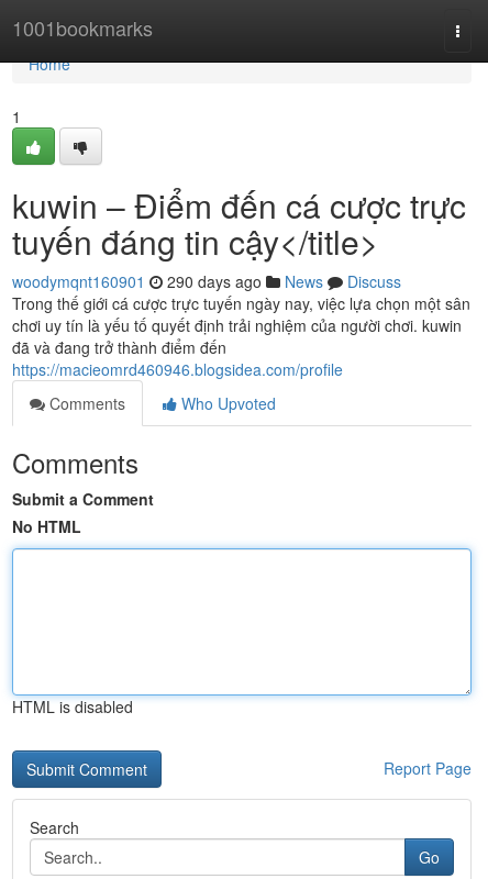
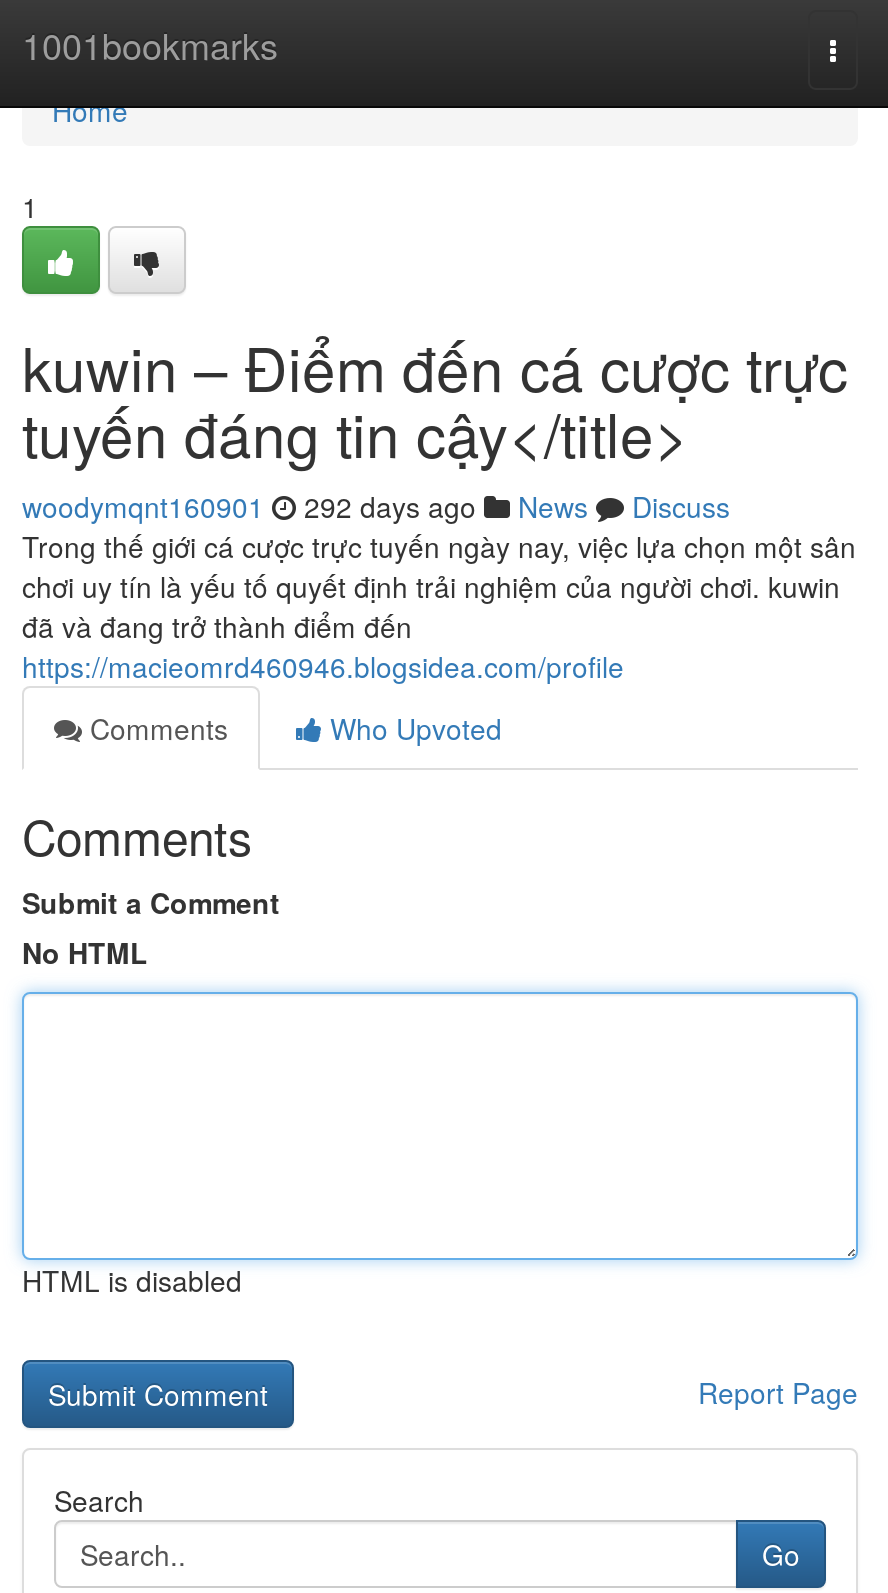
- woodymqnt160901 290 days ago News Discuss
+ woodymqnt160901 292 days ago News Discuss
